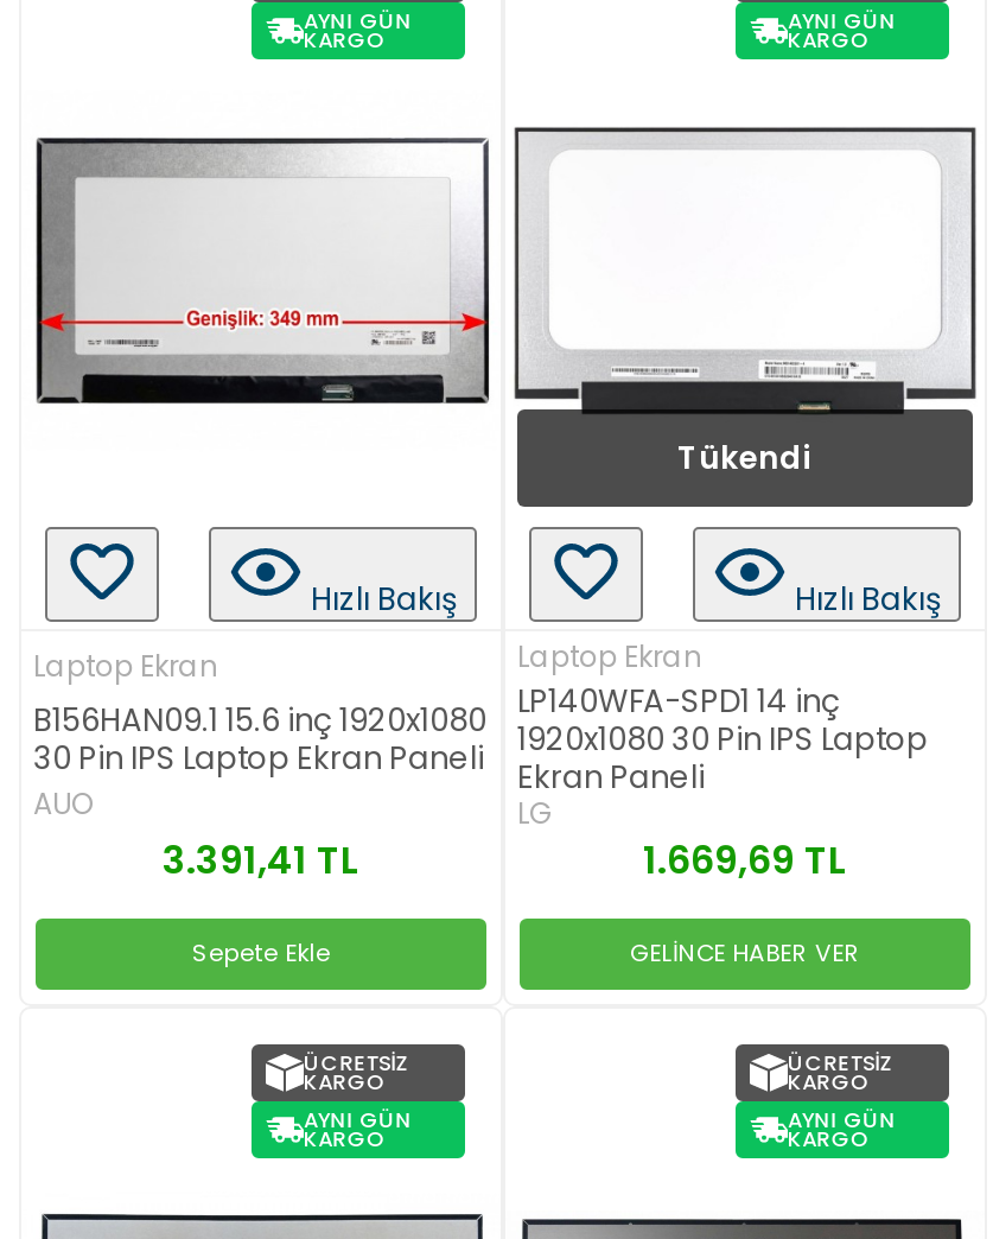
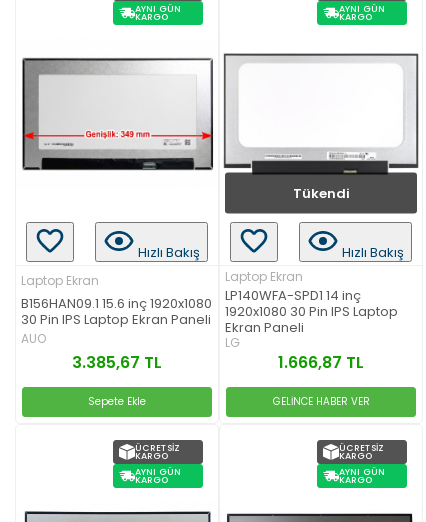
- 3.391,41 TL
+ 3.385,67 TL

- 1.669,69 TL
+ 1.666,87 TL
